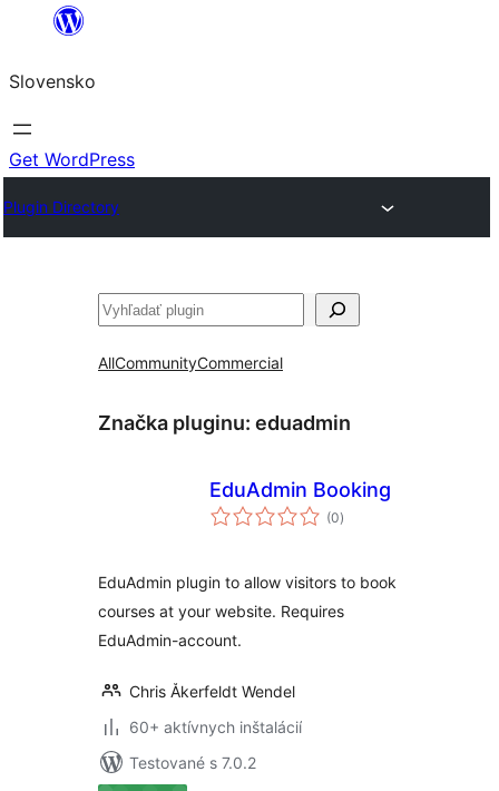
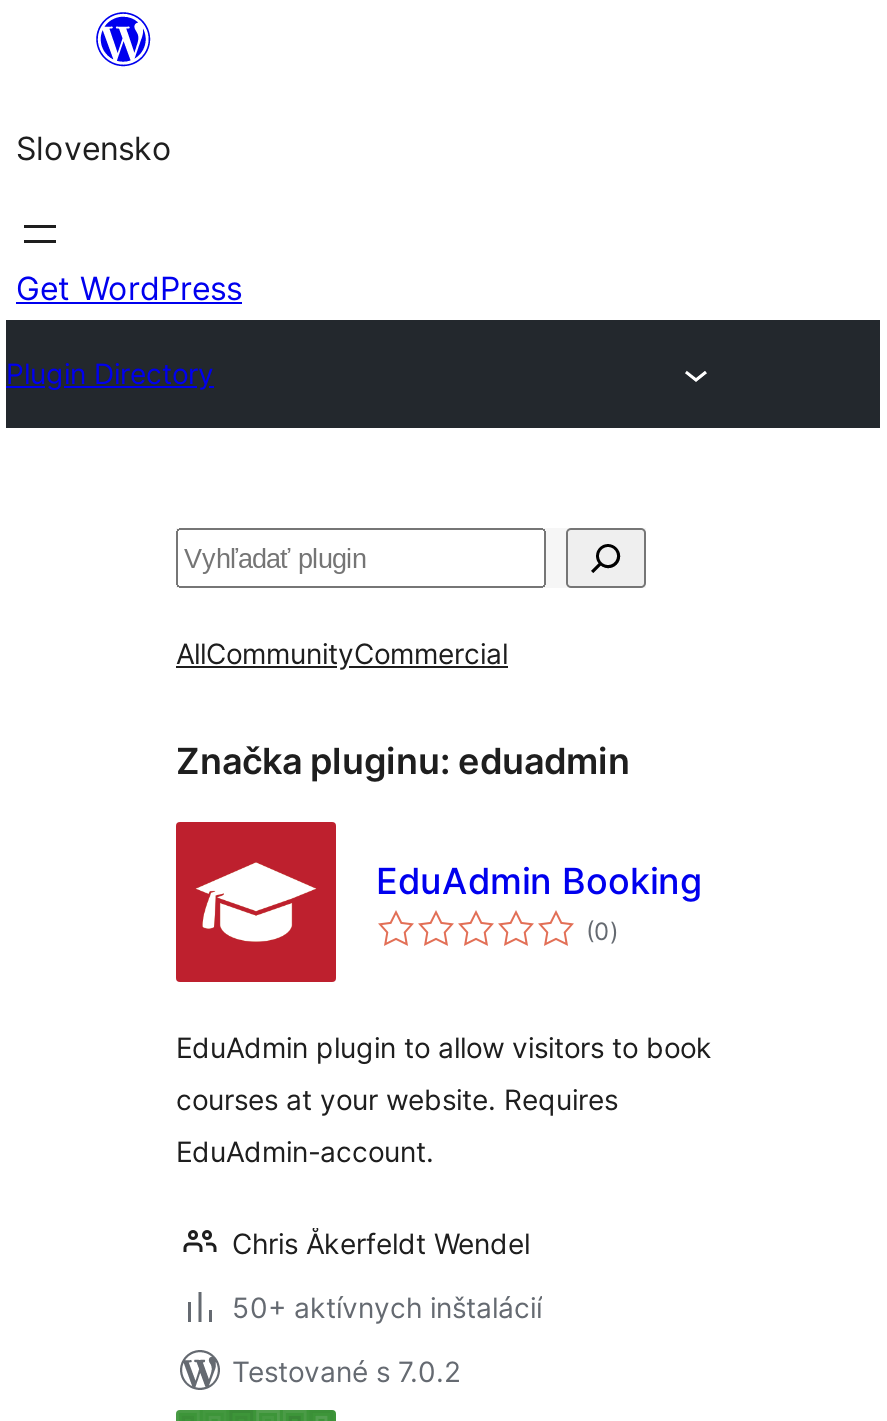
+ [image]

- 60+ aktívnych inštalácií
+ 50+ aktívnych inštalácií
